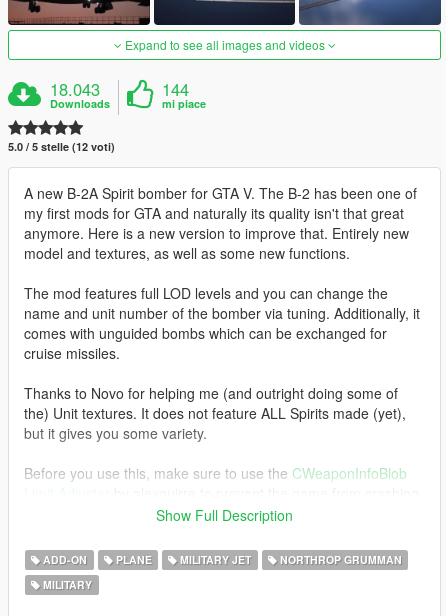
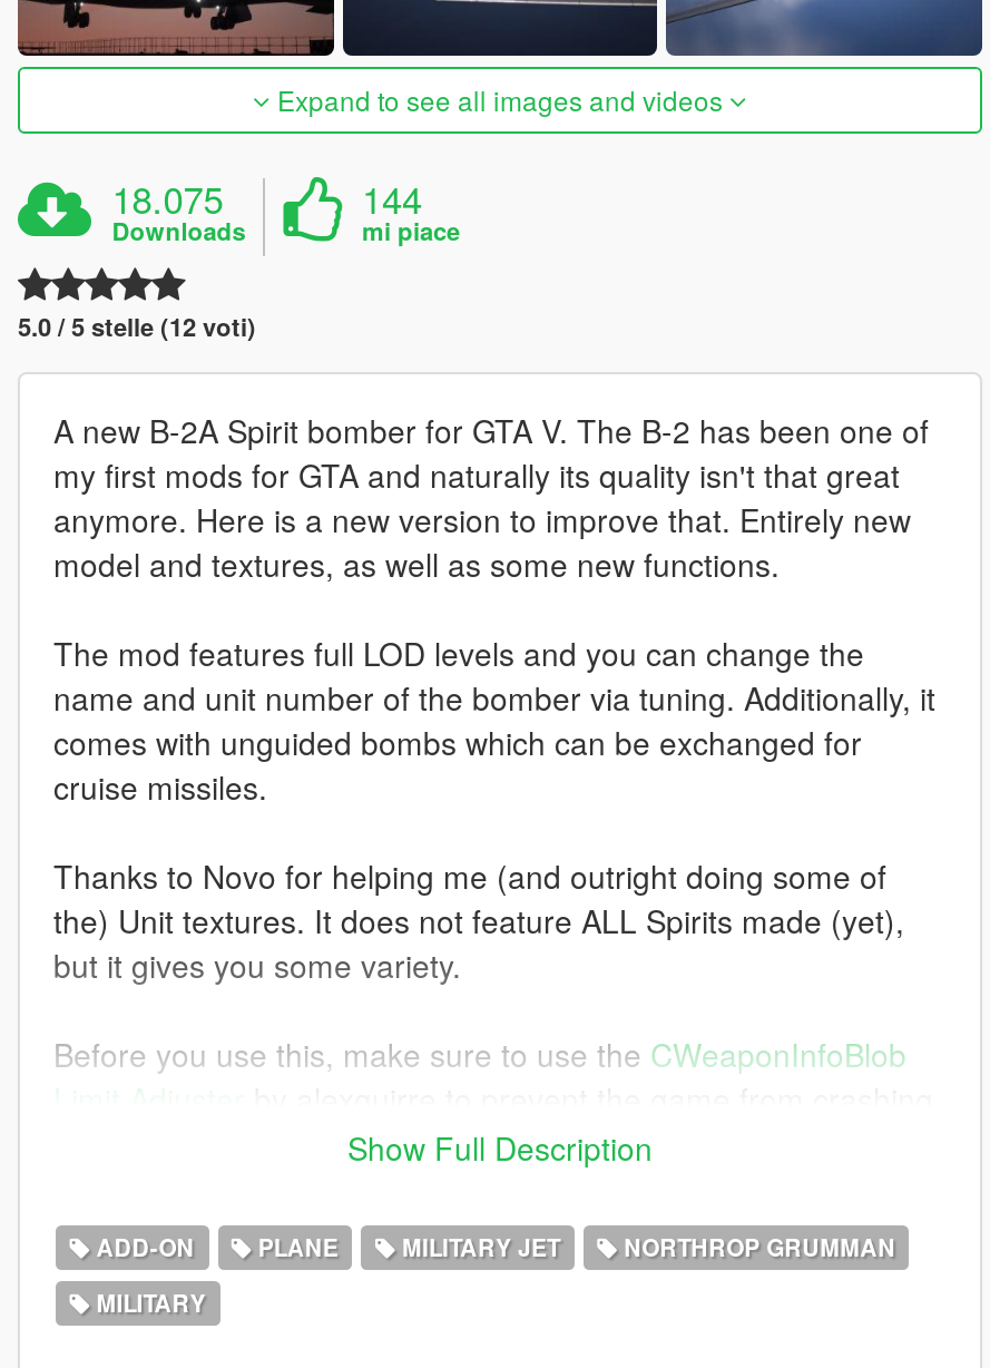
- 18.043
+ 18.075
